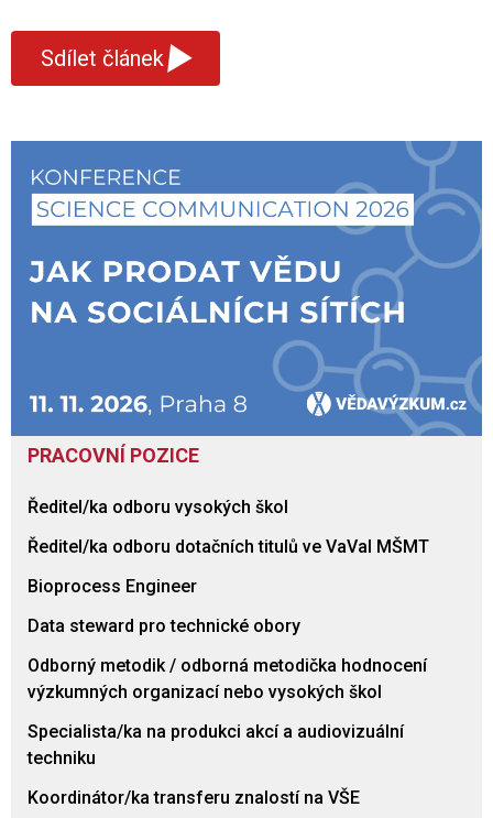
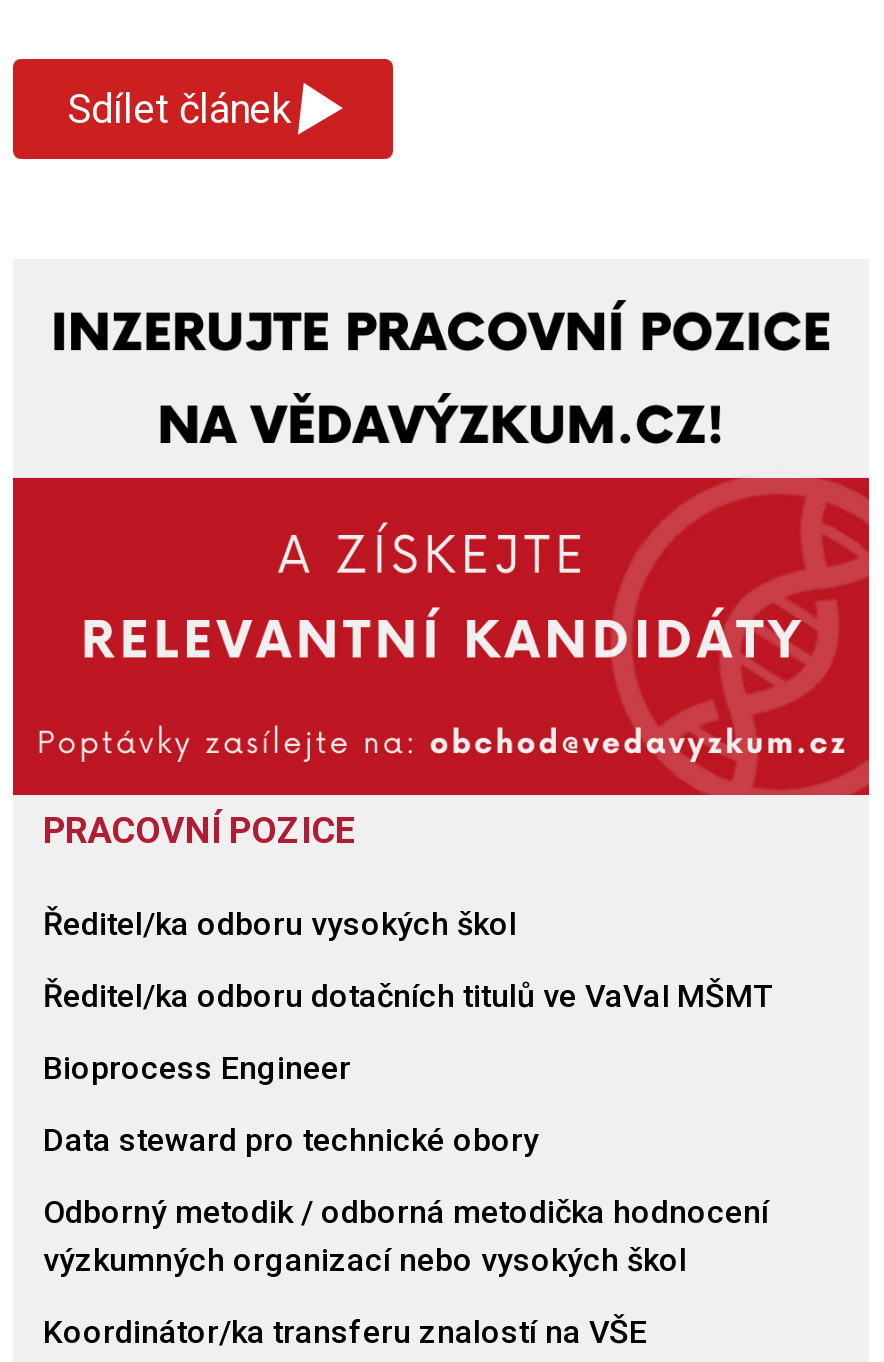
- [image]
+ [image]

- Specialista/ka na produkci akcí a audiovizuální
- techniku
